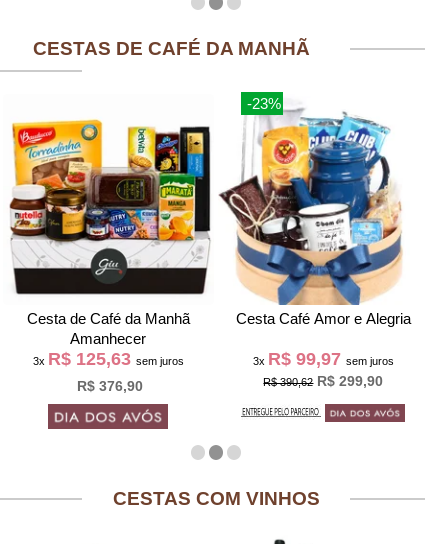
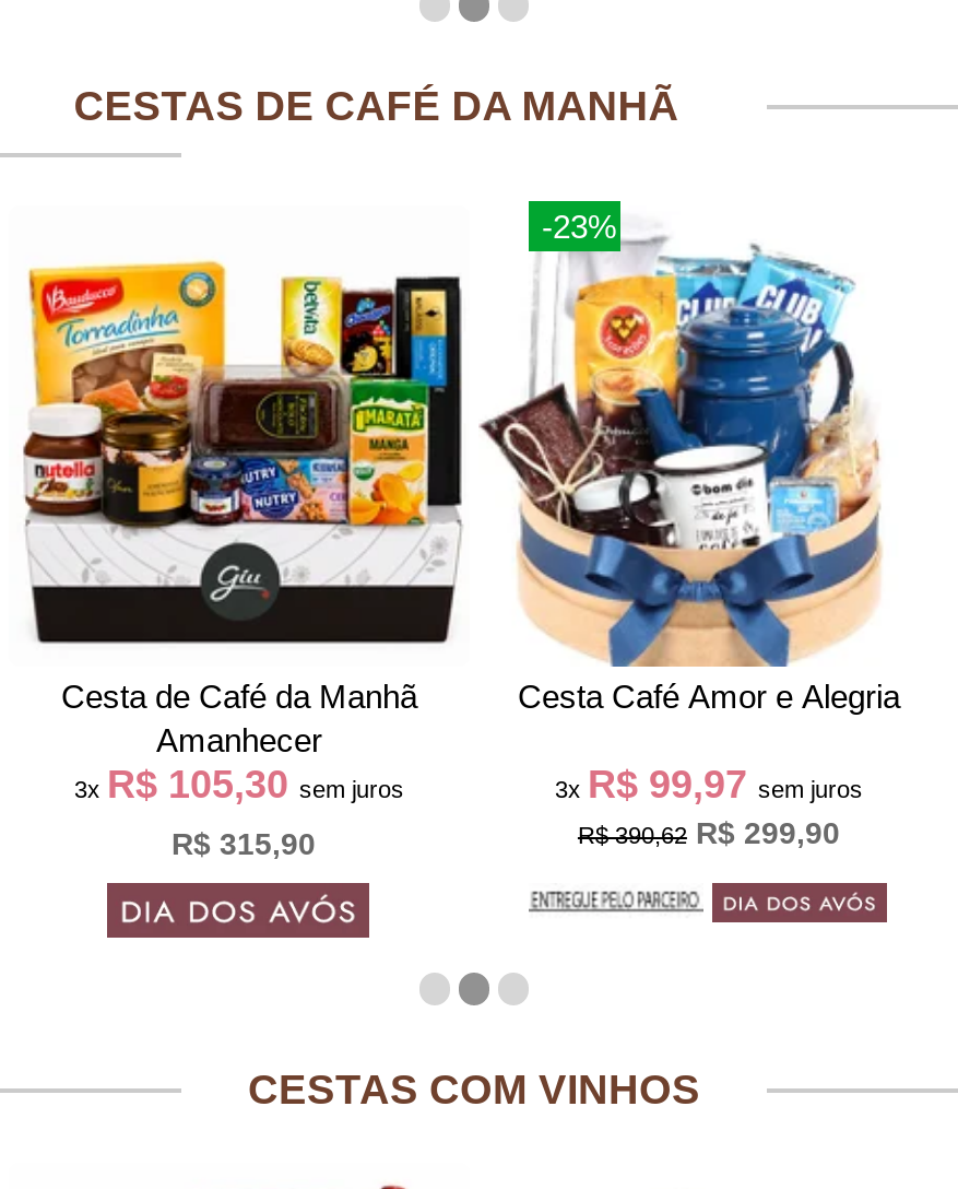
- 3x R$ 125,63 sem juros
+ 3x R$ 105,30 sem juros

- R$ 376,90
+ R$ 315,90
